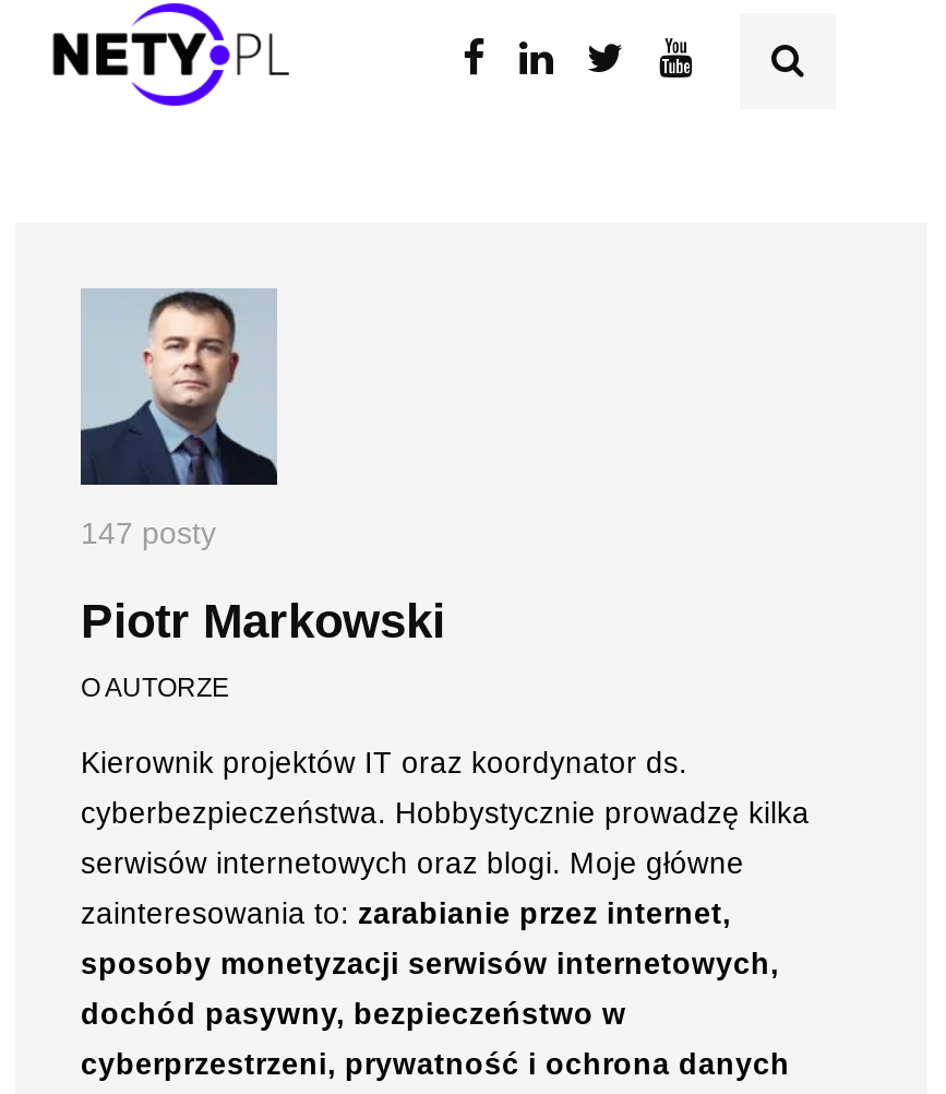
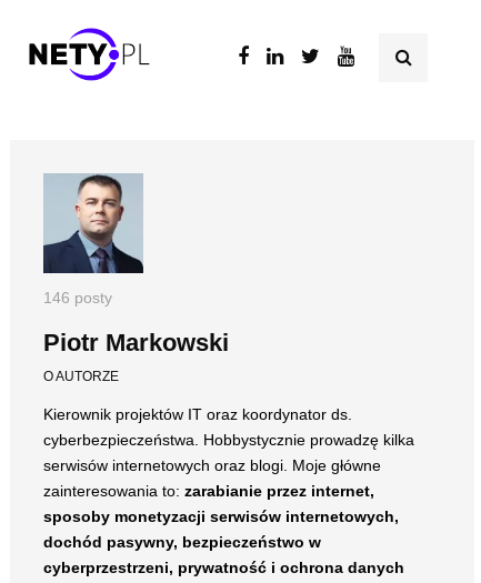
- 147 posty
+ 146 posty
